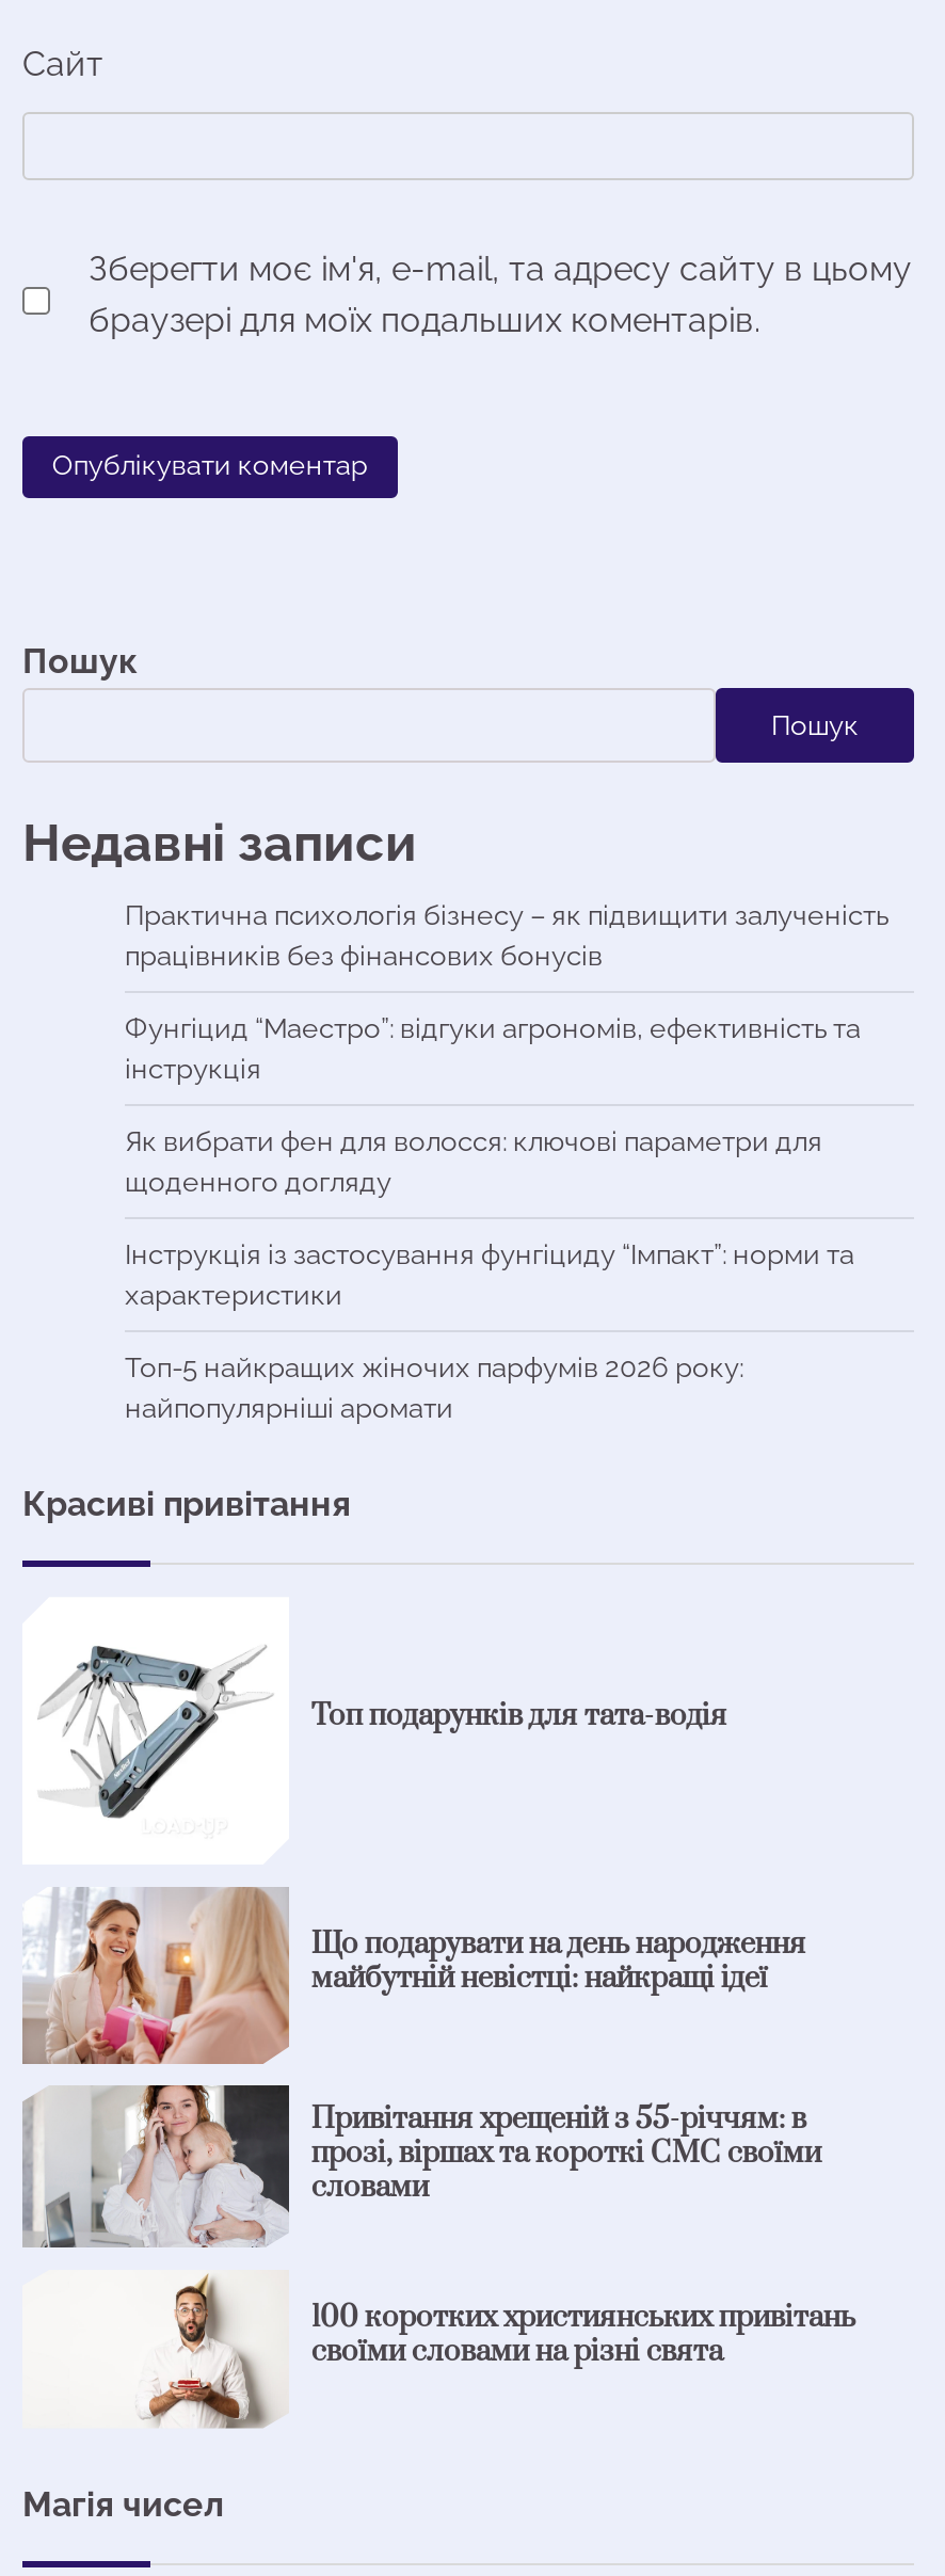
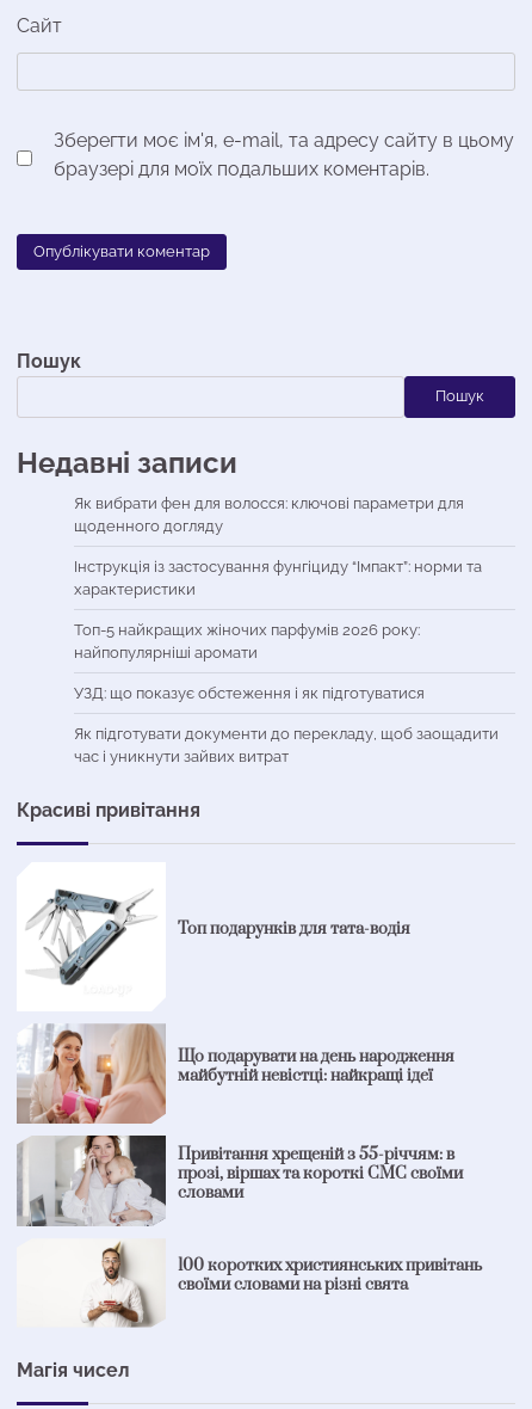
- Практична психологія бізнесу – як підвищити залученість
- працівників без фінансових бонусів
- Фунгіцид “Маестро”: відгуки агрономів, ефективність та
- інструкція

moved up: Як вибрати фен для волосся: ключові параметри для | щоденного догляду | Інструкція із застосування фунгіциду “Імпакт”: норми та | характеристики | Топ-5 найкращих жіночих парфумів 2026 року: | найпопулярніші аромати

+ УЗД: що показує обстеження і як підготуватися
+ Як підготувати документи до перекладу, щоб заощадити
+ час і уникнути зайвих витрат
